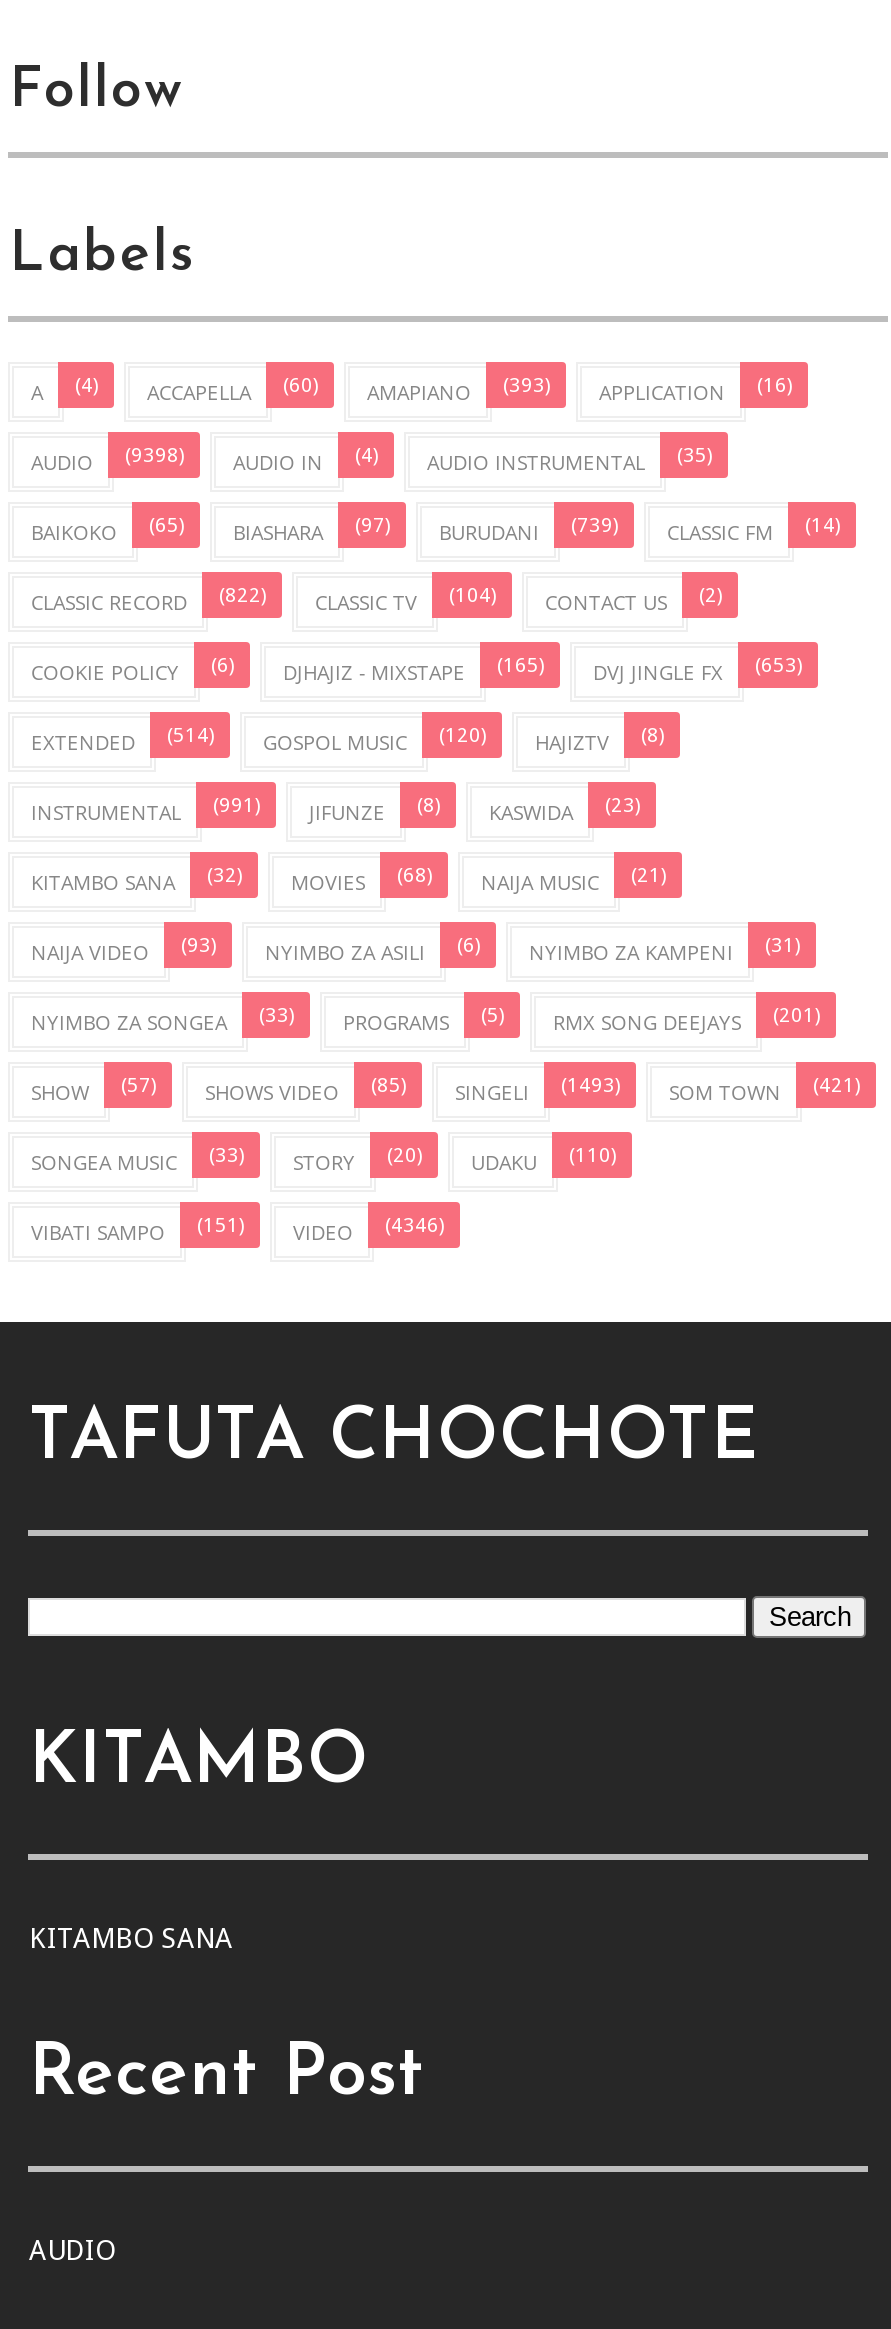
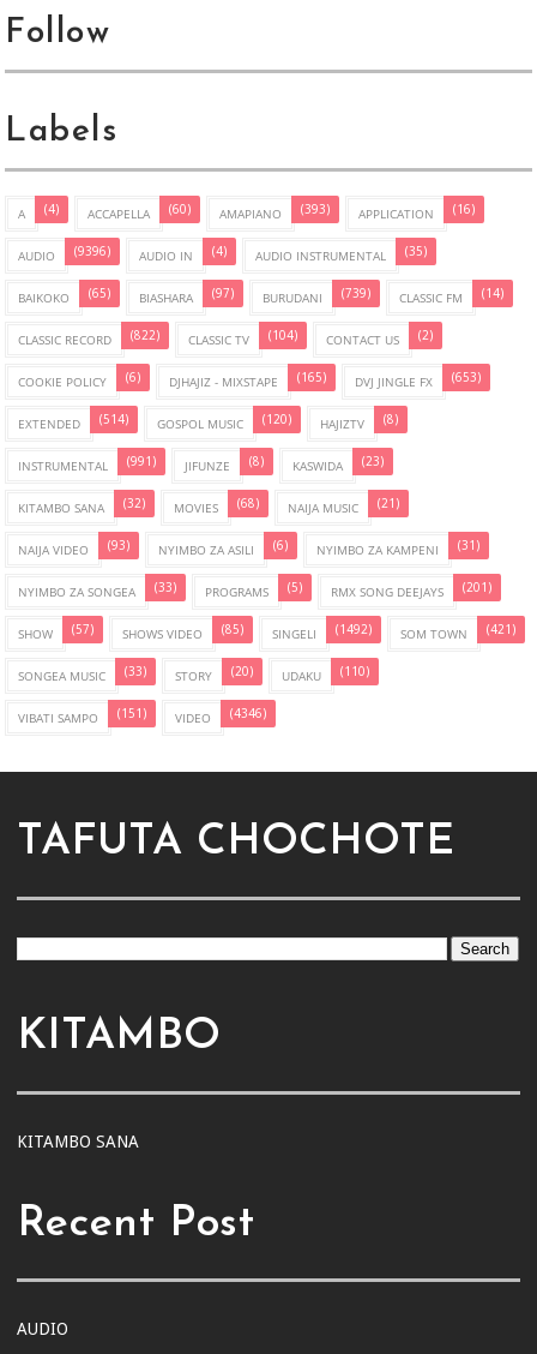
- AUDIO (9398)
+ AUDIO (9396)

- SINGELI (1493)
+ SINGELI (1492)
